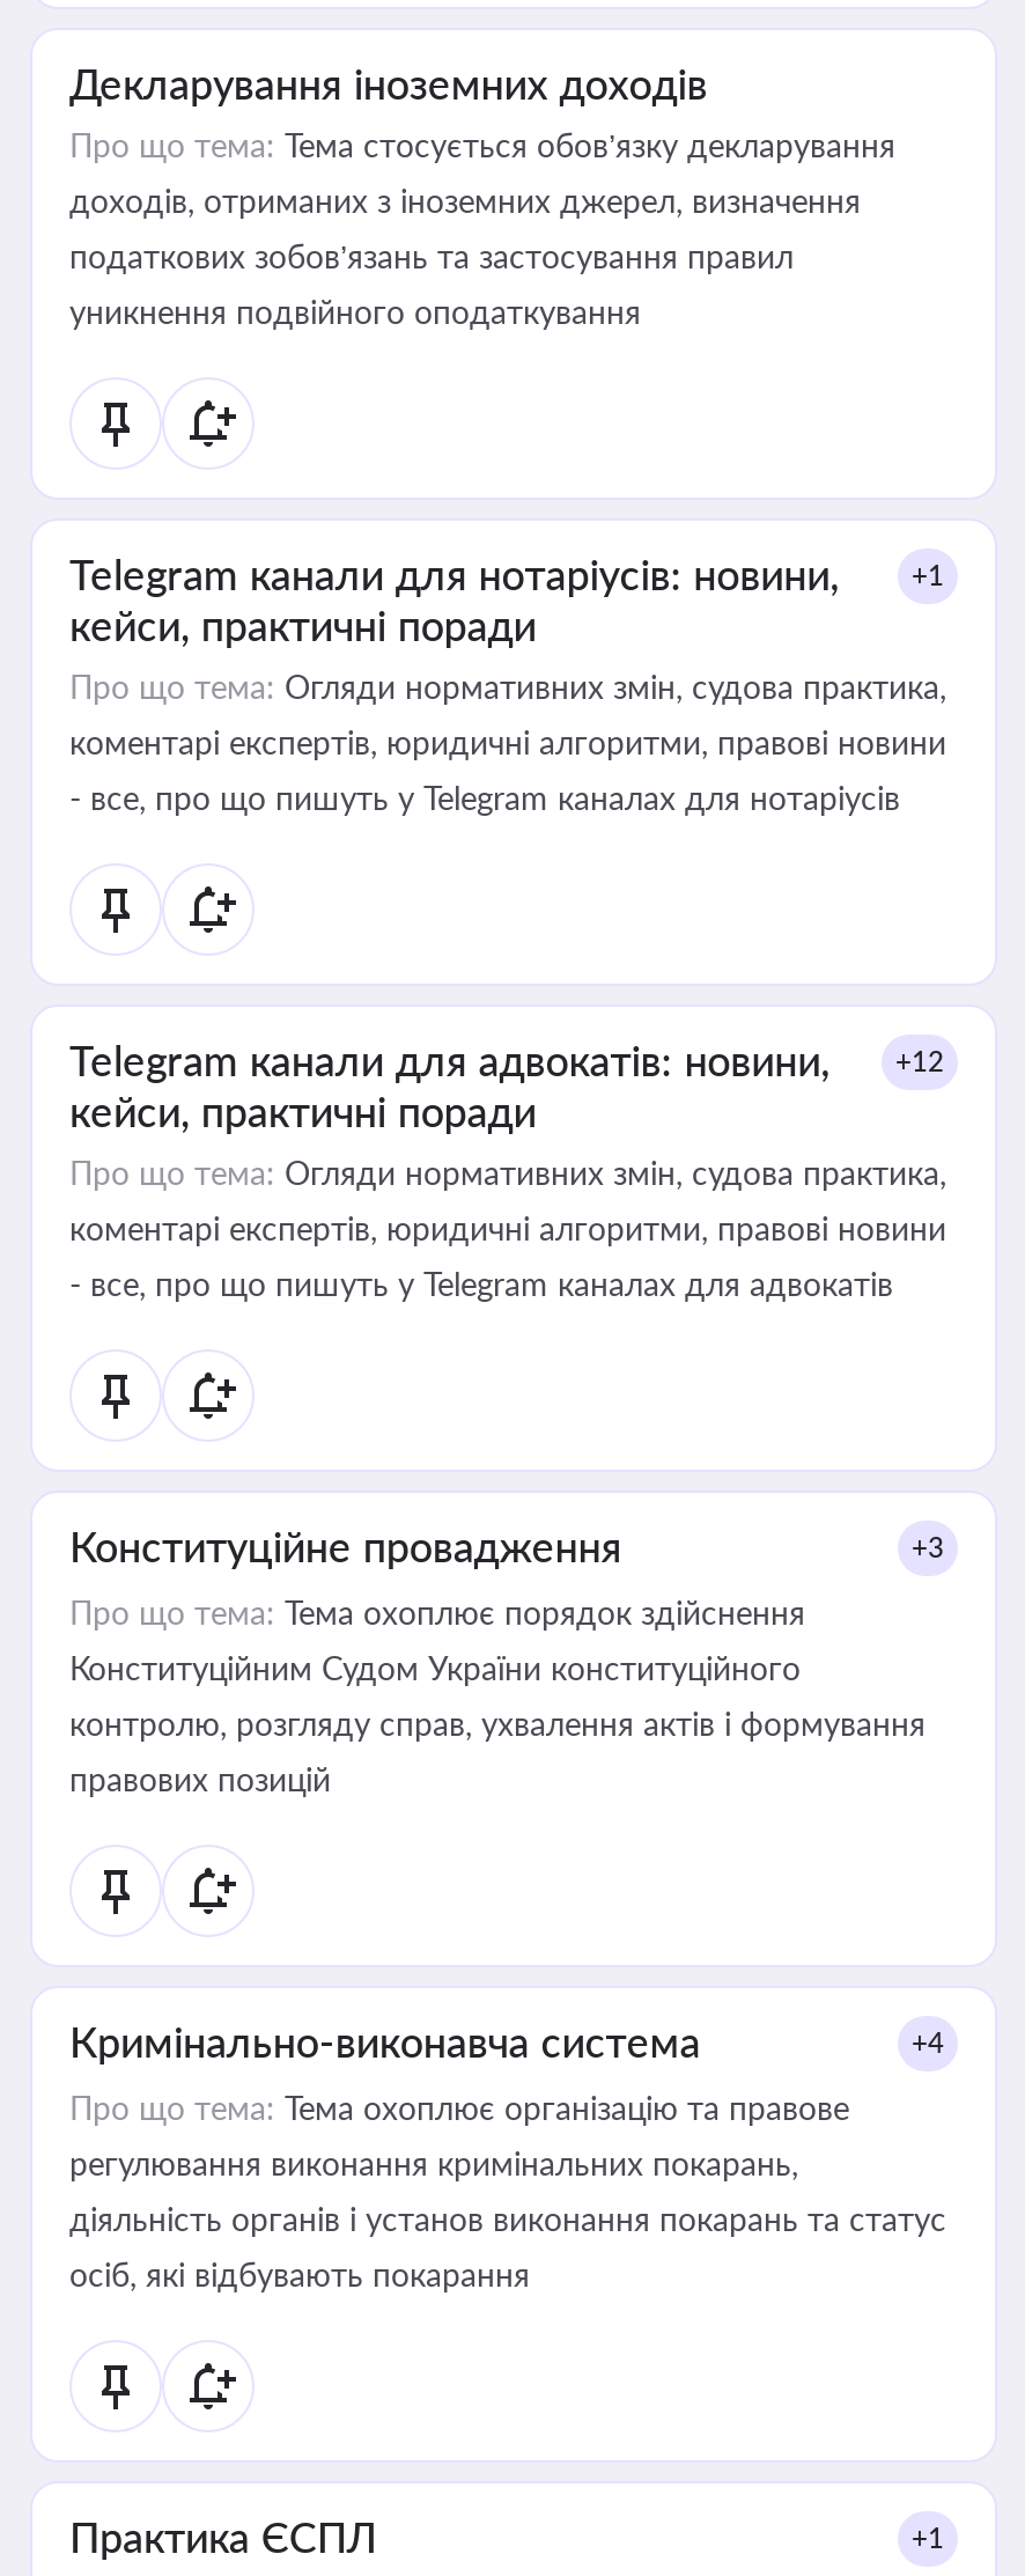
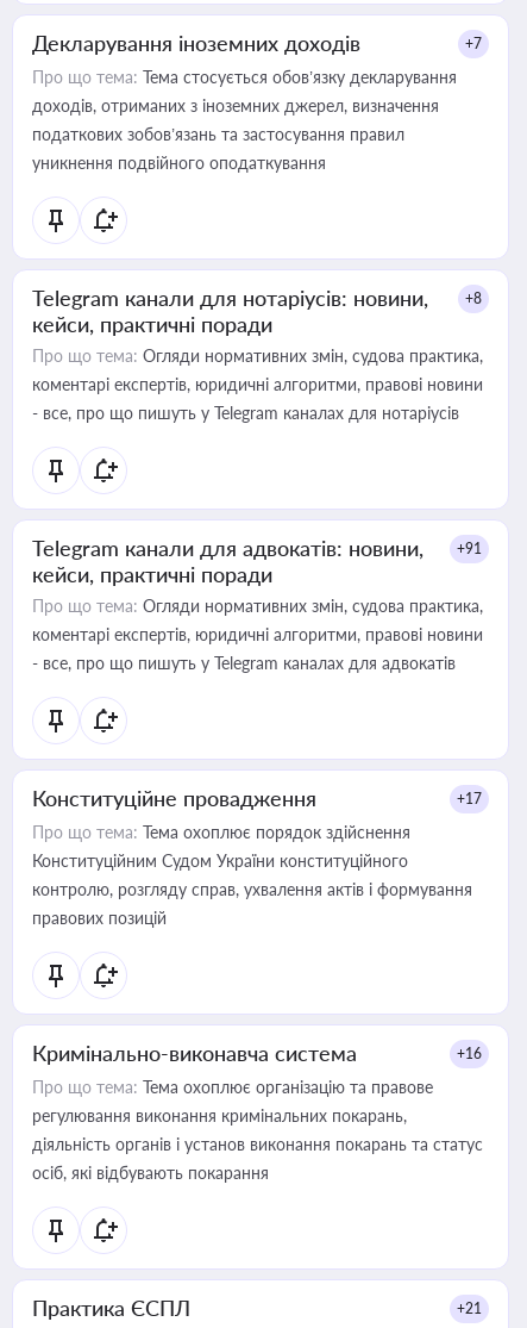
+ +7

- +1
+ +8

- Telegram канали для адвокатів: новини, +12
+ Telegram канали для адвокатів: новини, +91

- +3
+ +17

- +4
+ +16

- +1
+ +21
